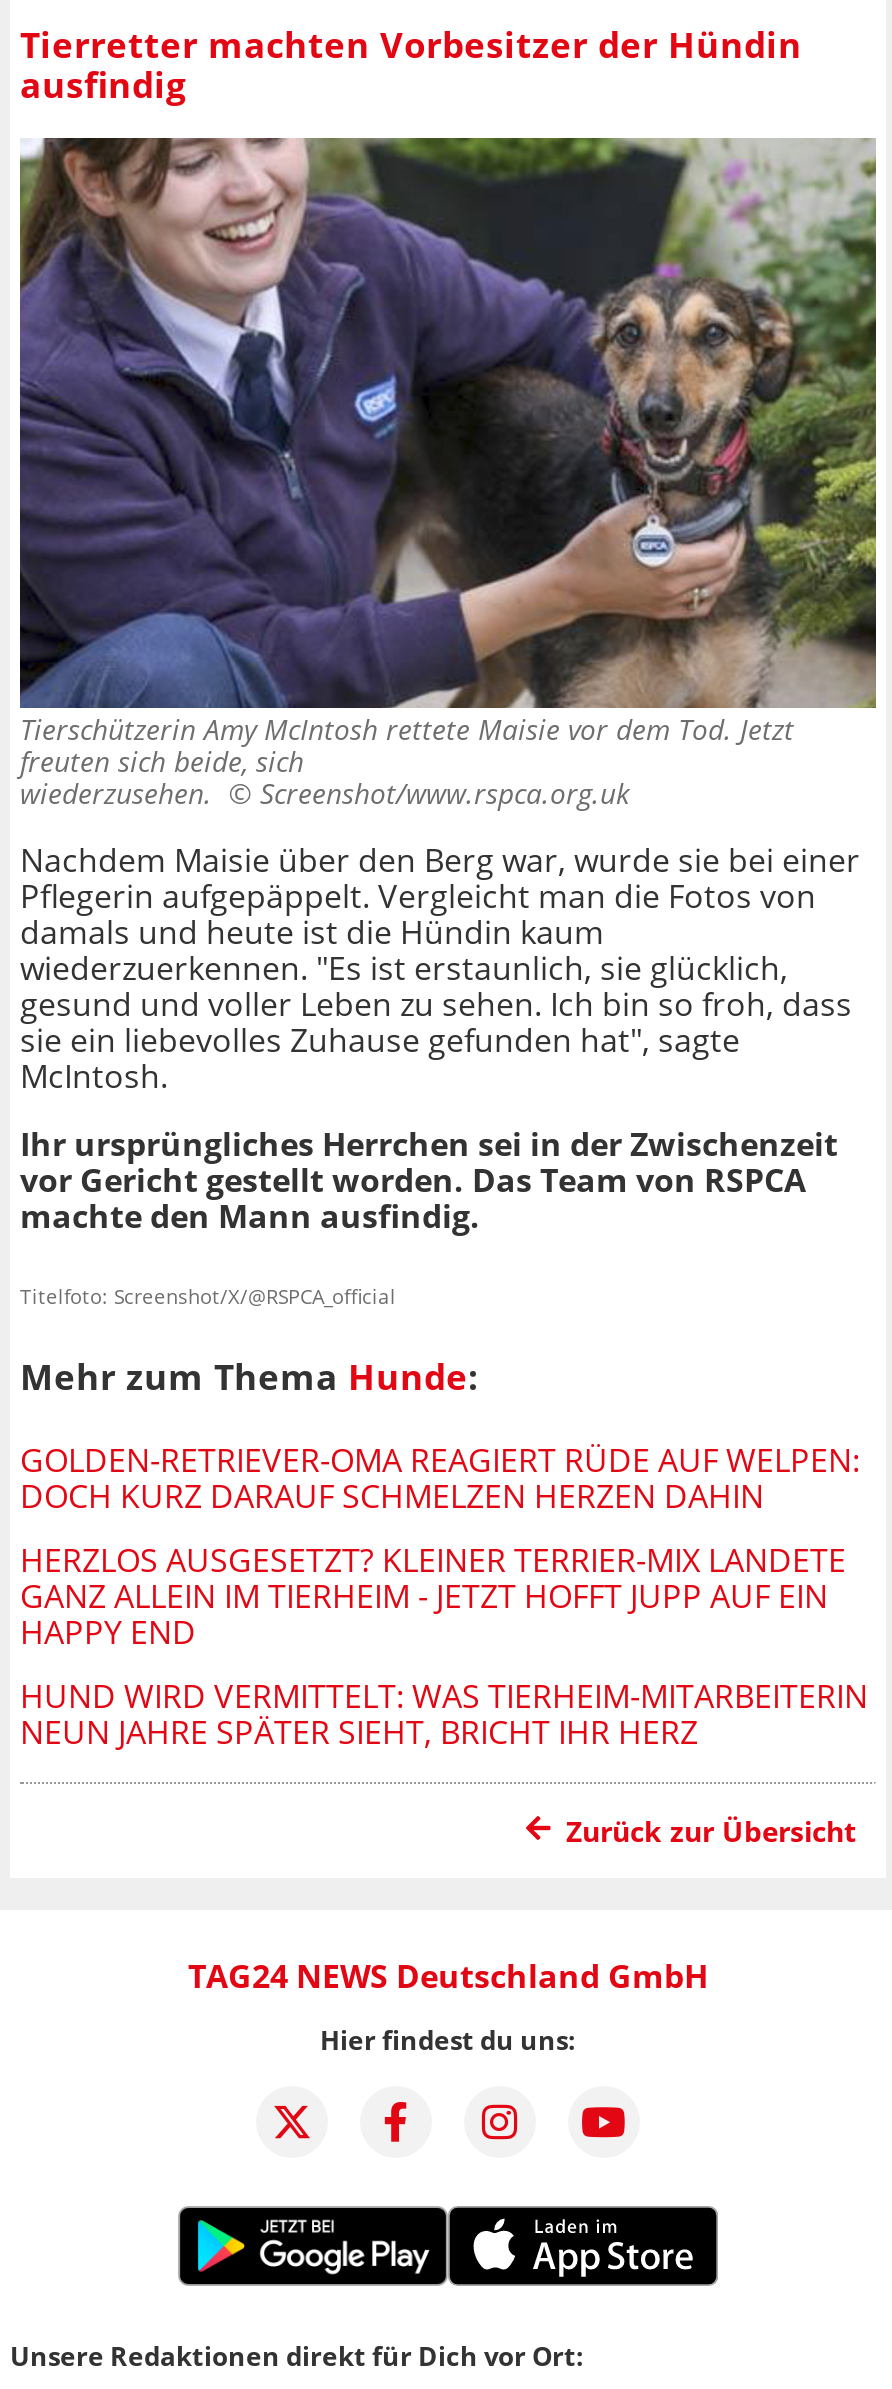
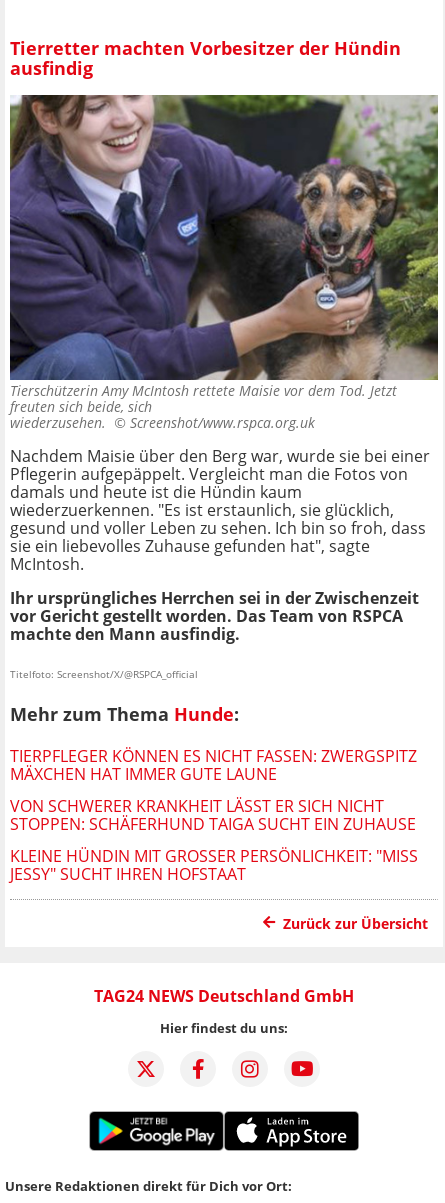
- GOLDEN-RETRIEVER-OMA REAGIERT RÜDE AUF WELPEN:
- DOCH KURZ DARAUF SCHMELZEN HERZEN DAHIN
+ TIERPFLEGER KÖNNEN ES NICHT FASSEN: ZWERGSPITZ
+ MÄXCHEN HAT IMMER GUTE LAUNE

- HERZLOS AUSGESETZT? KLEINER TERRIER-MIX LANDETE
- GANZ ALLEIN IM TIERHEIM - JETZT HOFFT JUPP AUF EIN
- HAPPY END
+ VON SCHWERER KRANKHEIT LÄSST ER SICH NICHT
+ STOPPEN: SCHÄFERHUND TAIGA SUCHT EIN ZUHAUSE

- HUND WIRD VERMITTELT: WAS TIERHEIM-MITARBEITERIN
- NEUN JAHRE SPÄTER SIEHT, BRICHT IHR HERZ
+ KLEINE HÜNDIN MIT GROSSER PERSÖNLICHKEIT: "MISS J
+ ESSY" SUCHT IHREN HOFSTAAT
